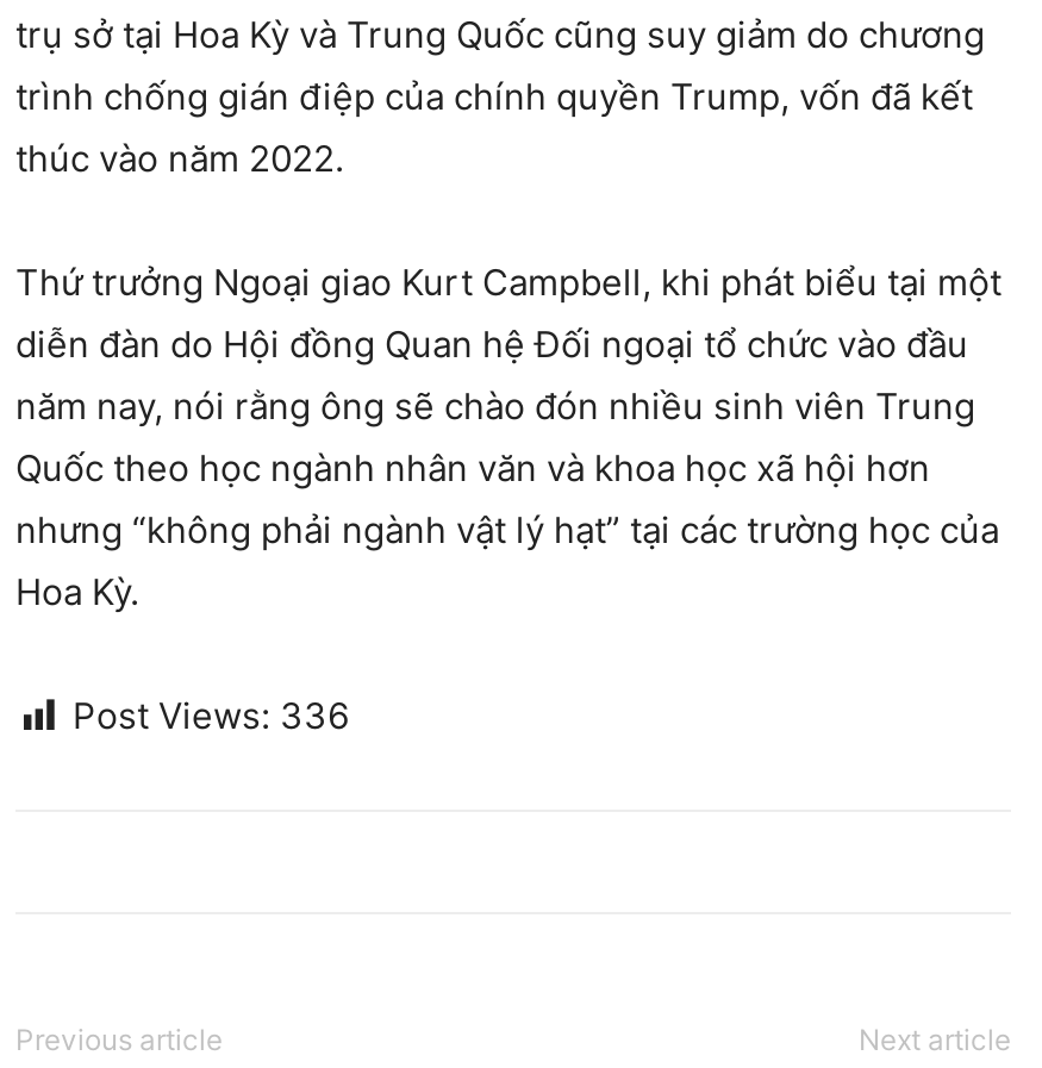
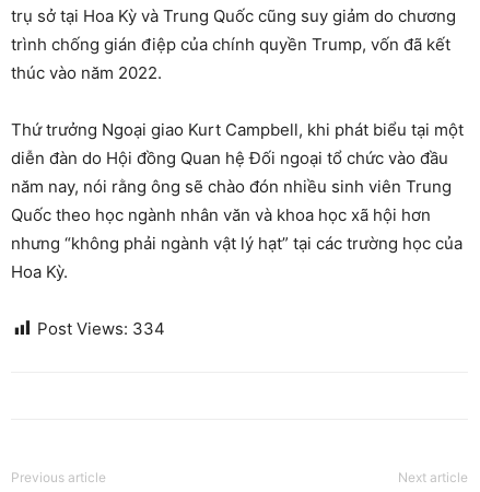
- Post Views: 336
+ Post Views: 334
